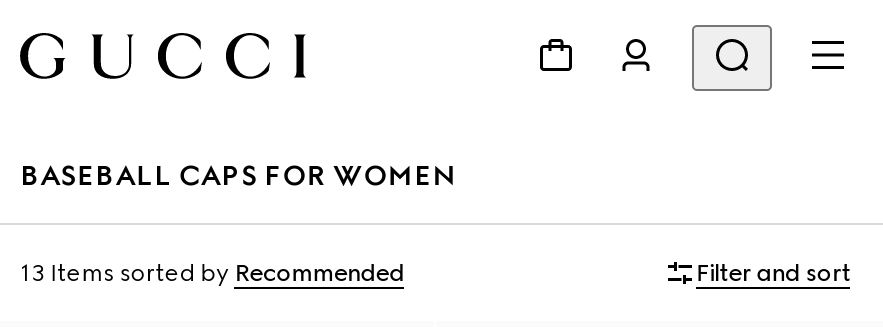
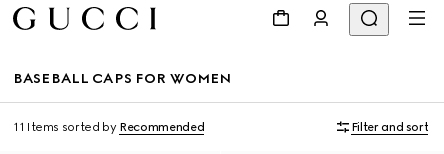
- 13 Items sorted by Recommended
+ 11 Items sorted by Recommended
